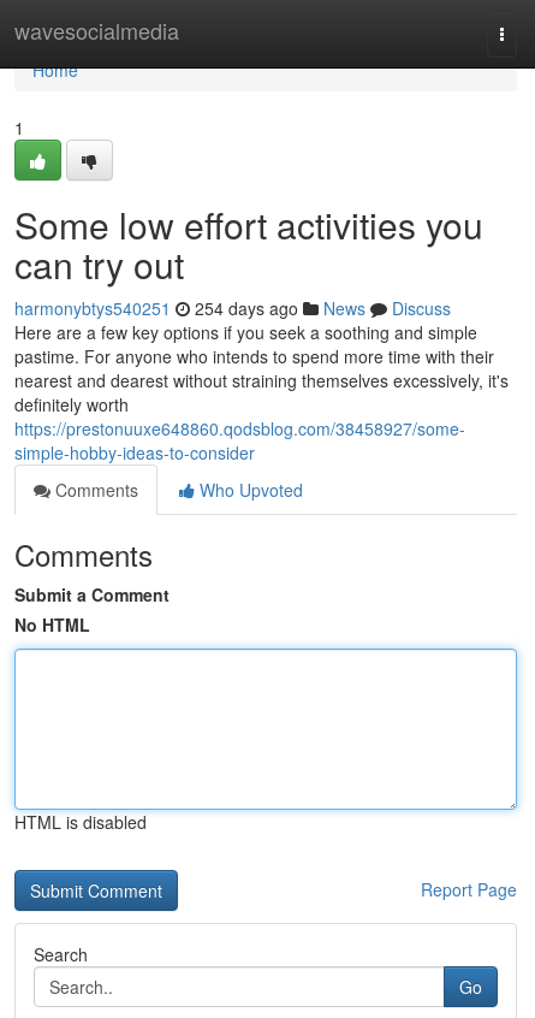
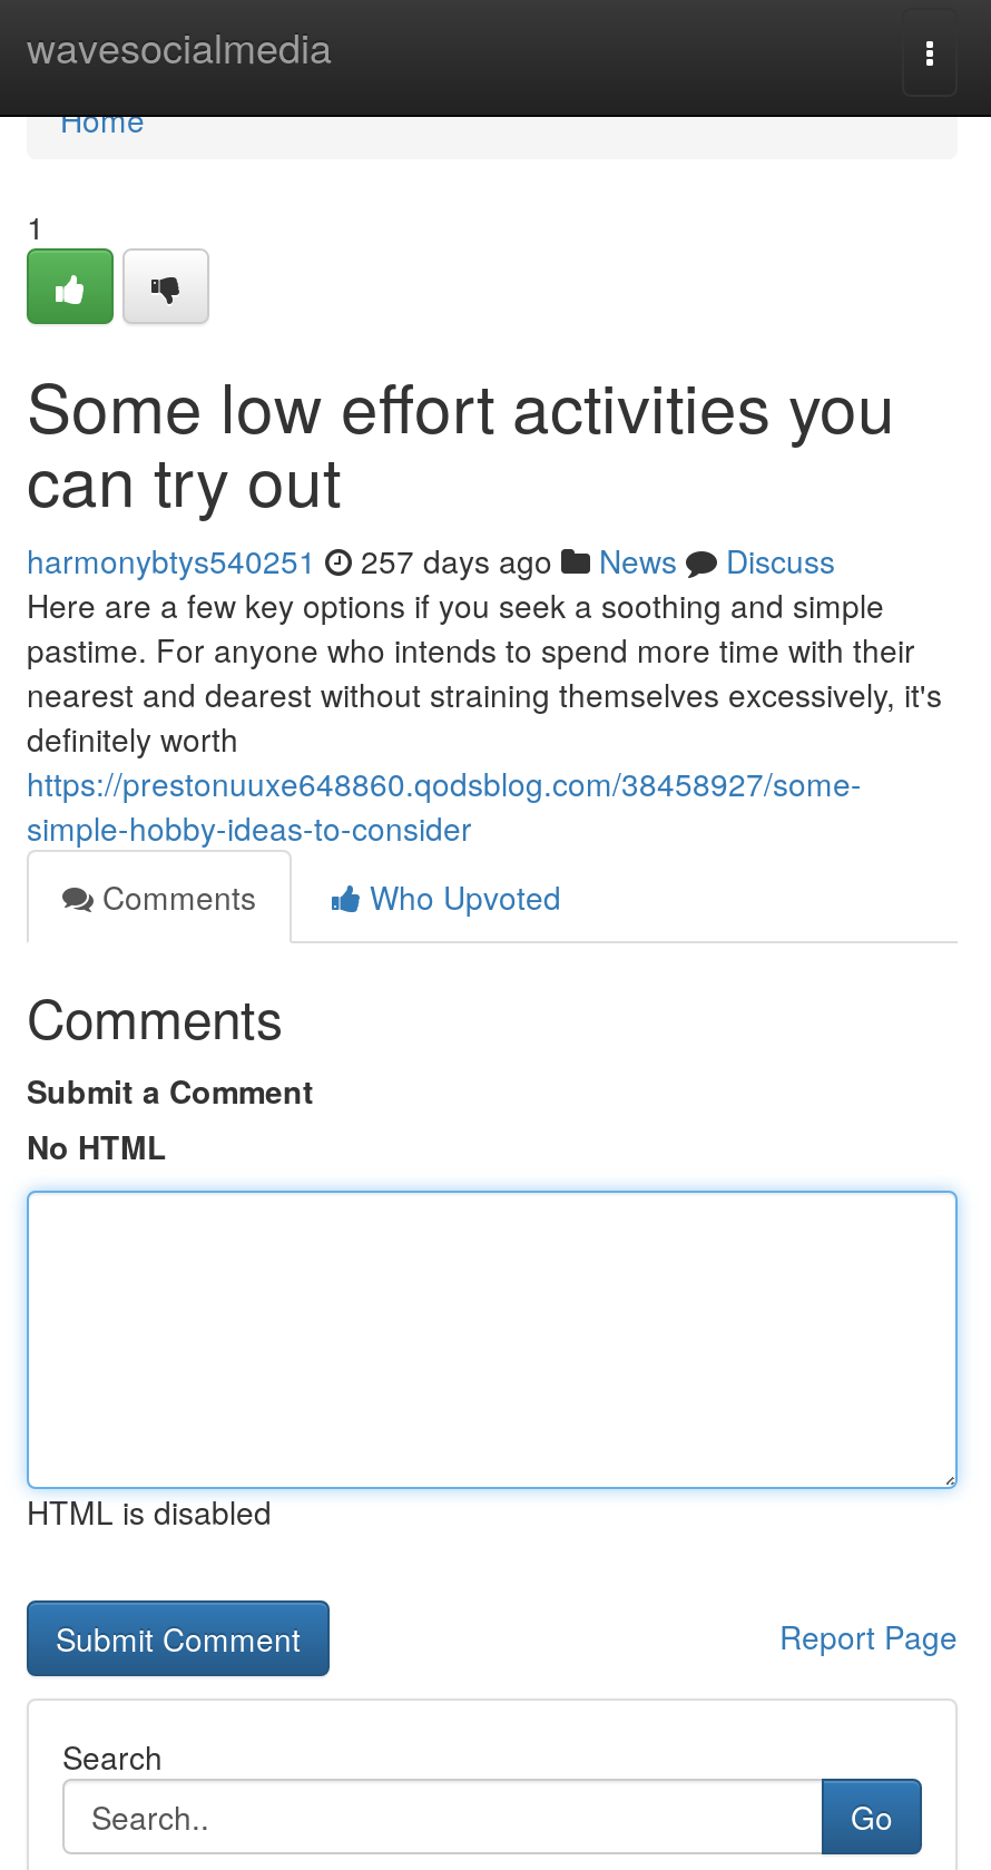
- harmonybtys540251 254 days ago News Discuss
+ harmonybtys540251 257 days ago News Discuss
